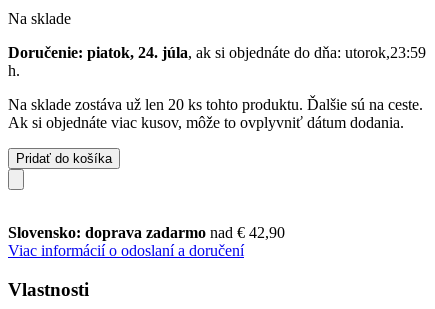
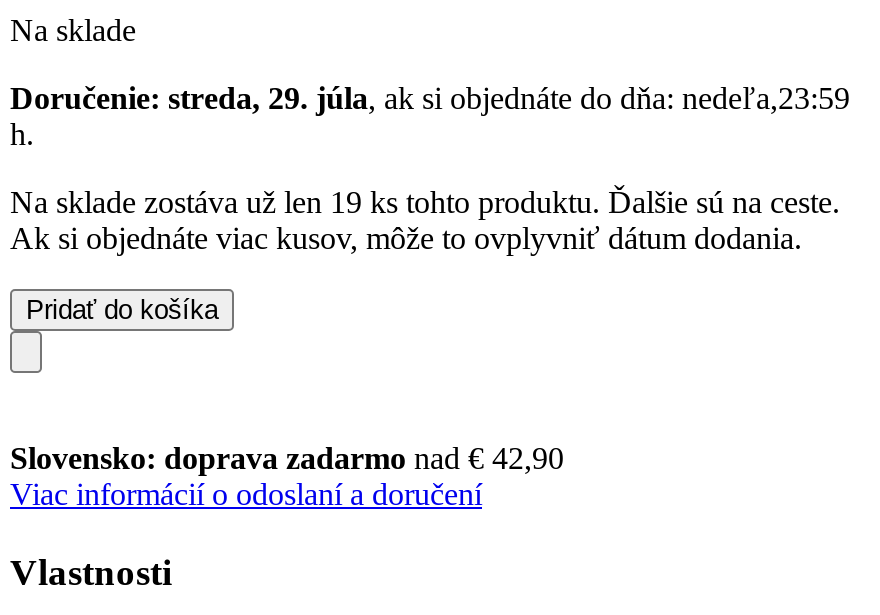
- Doručenie: piatok, 24. júla, ak si objednáte do dňa: utorok,23:59
+ Doručenie: streda, 29. júla, ak si objednáte do dňa: nedeľa,23:59

- Na sklade zostáva už len 20 ks tohto produktu. Ďalšie sú na ceste.
+ Na sklade zostáva už len 19 ks tohto produktu. Ďalšie sú na ceste.
